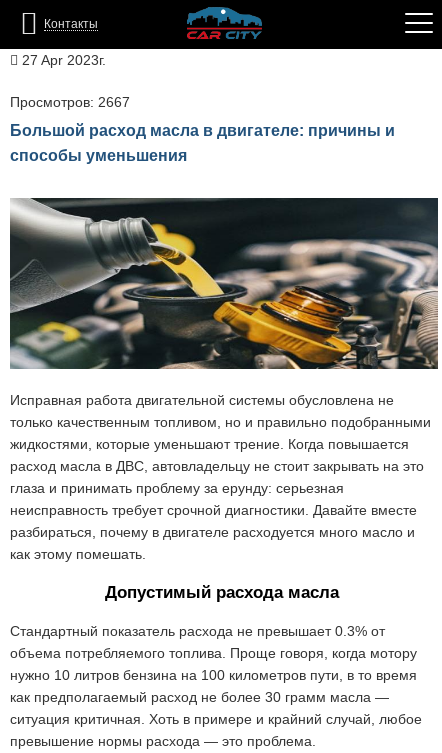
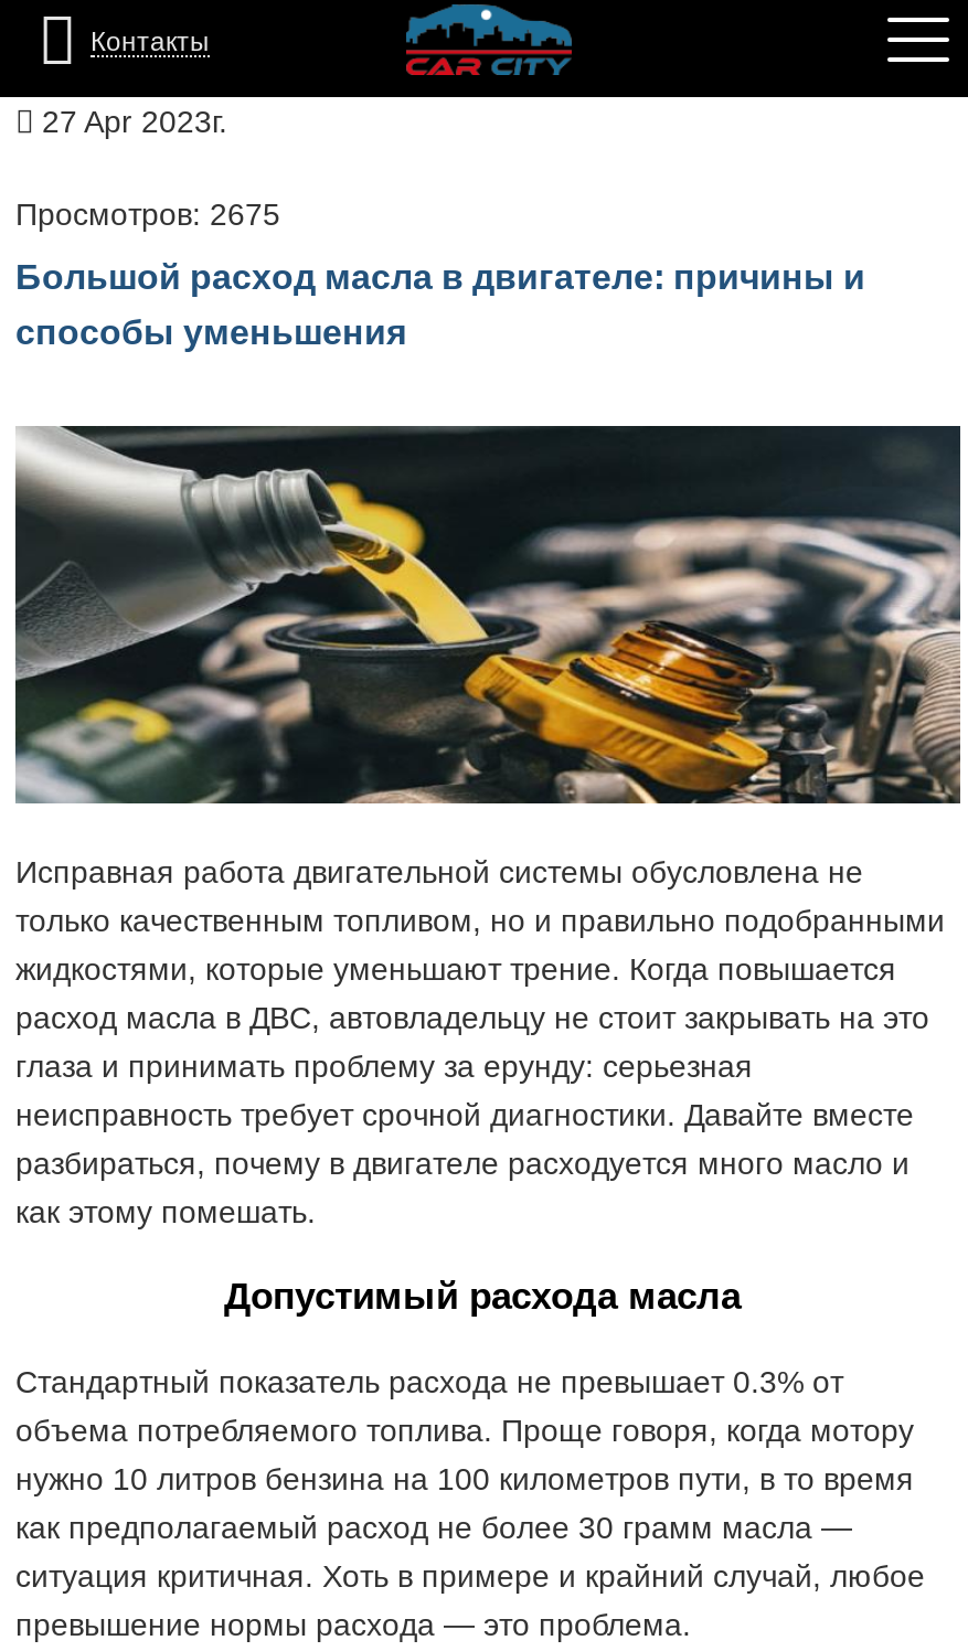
- Просмотров: 2667
+ Просмотров: 2675
